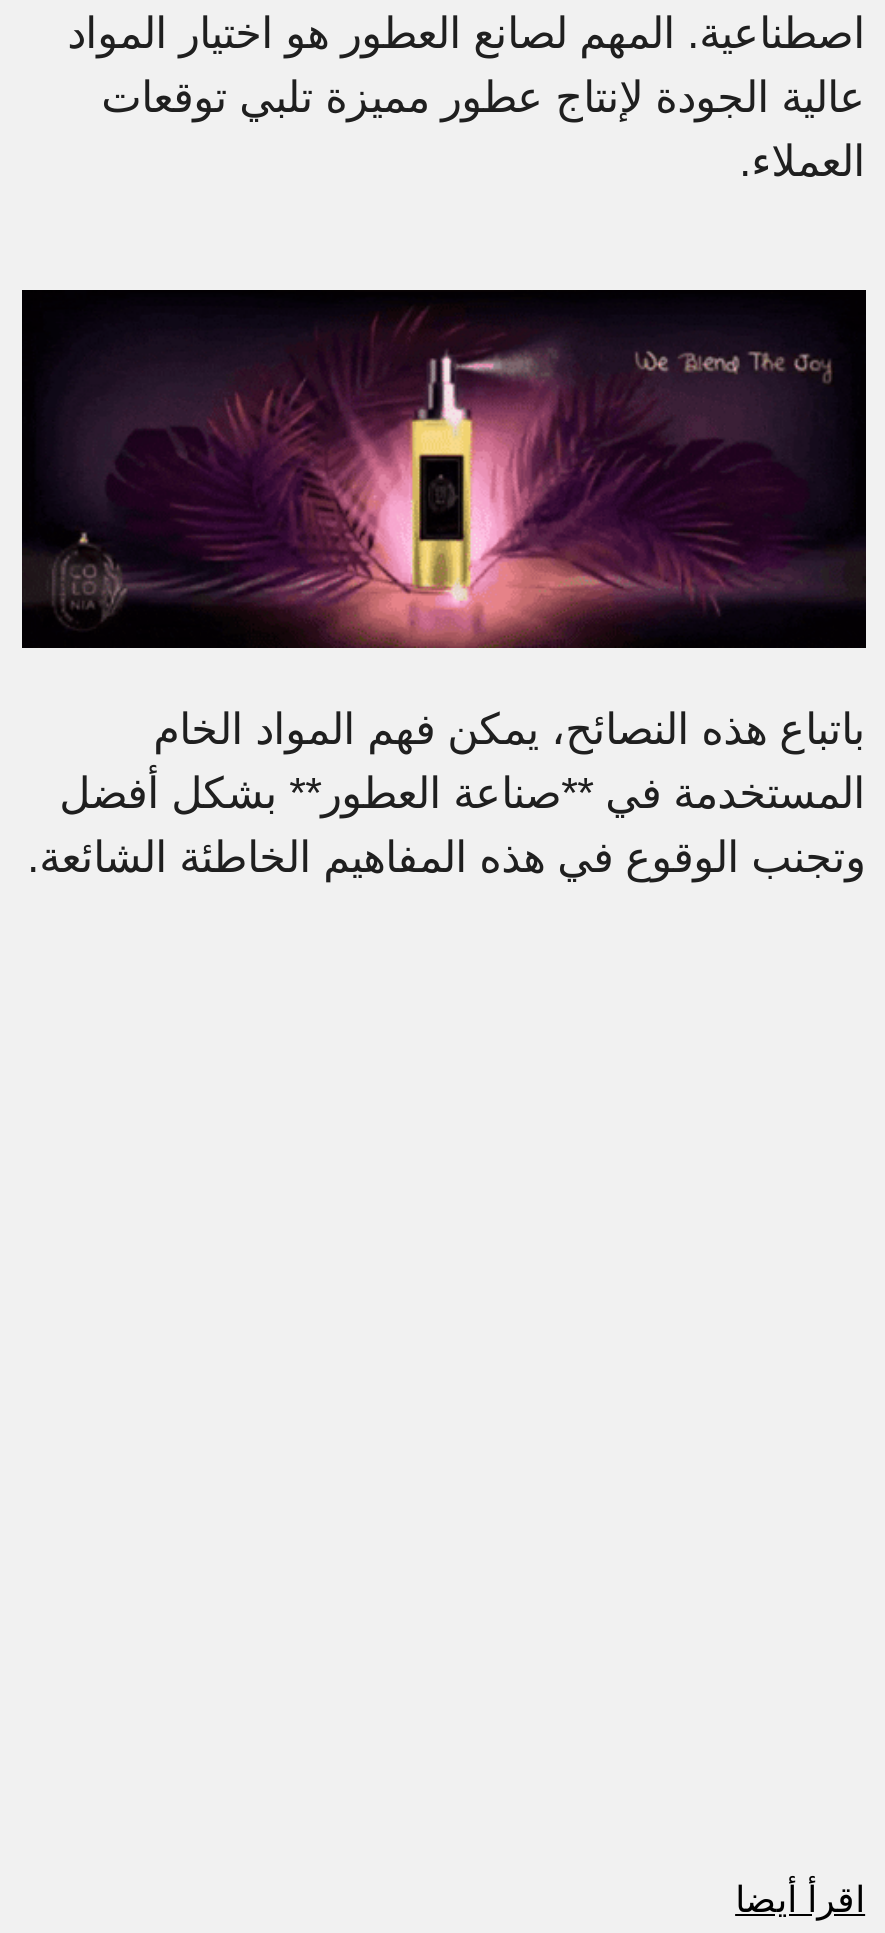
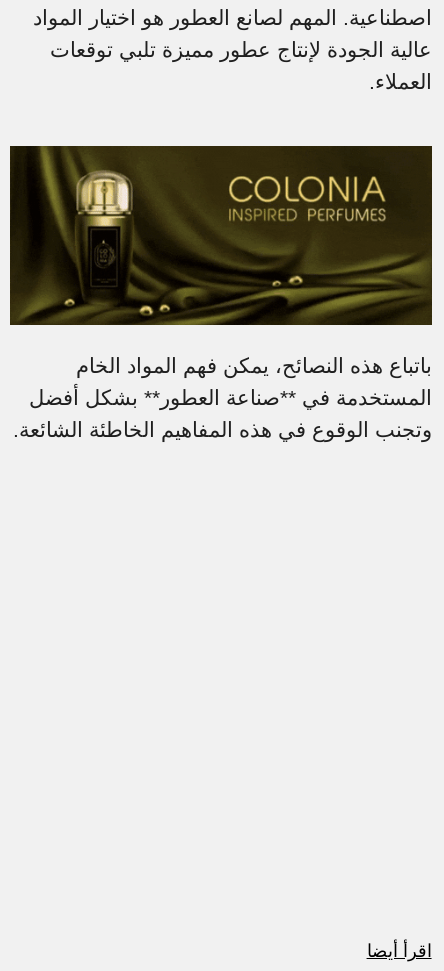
- [image]
+ [image]
